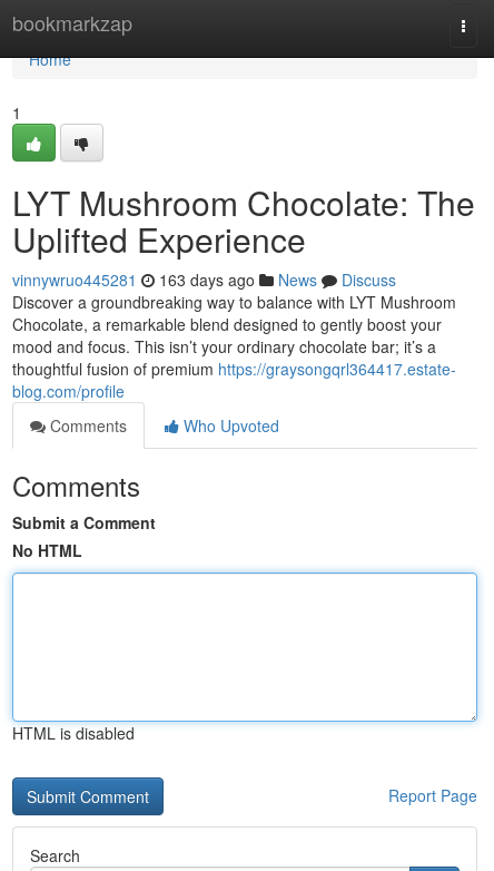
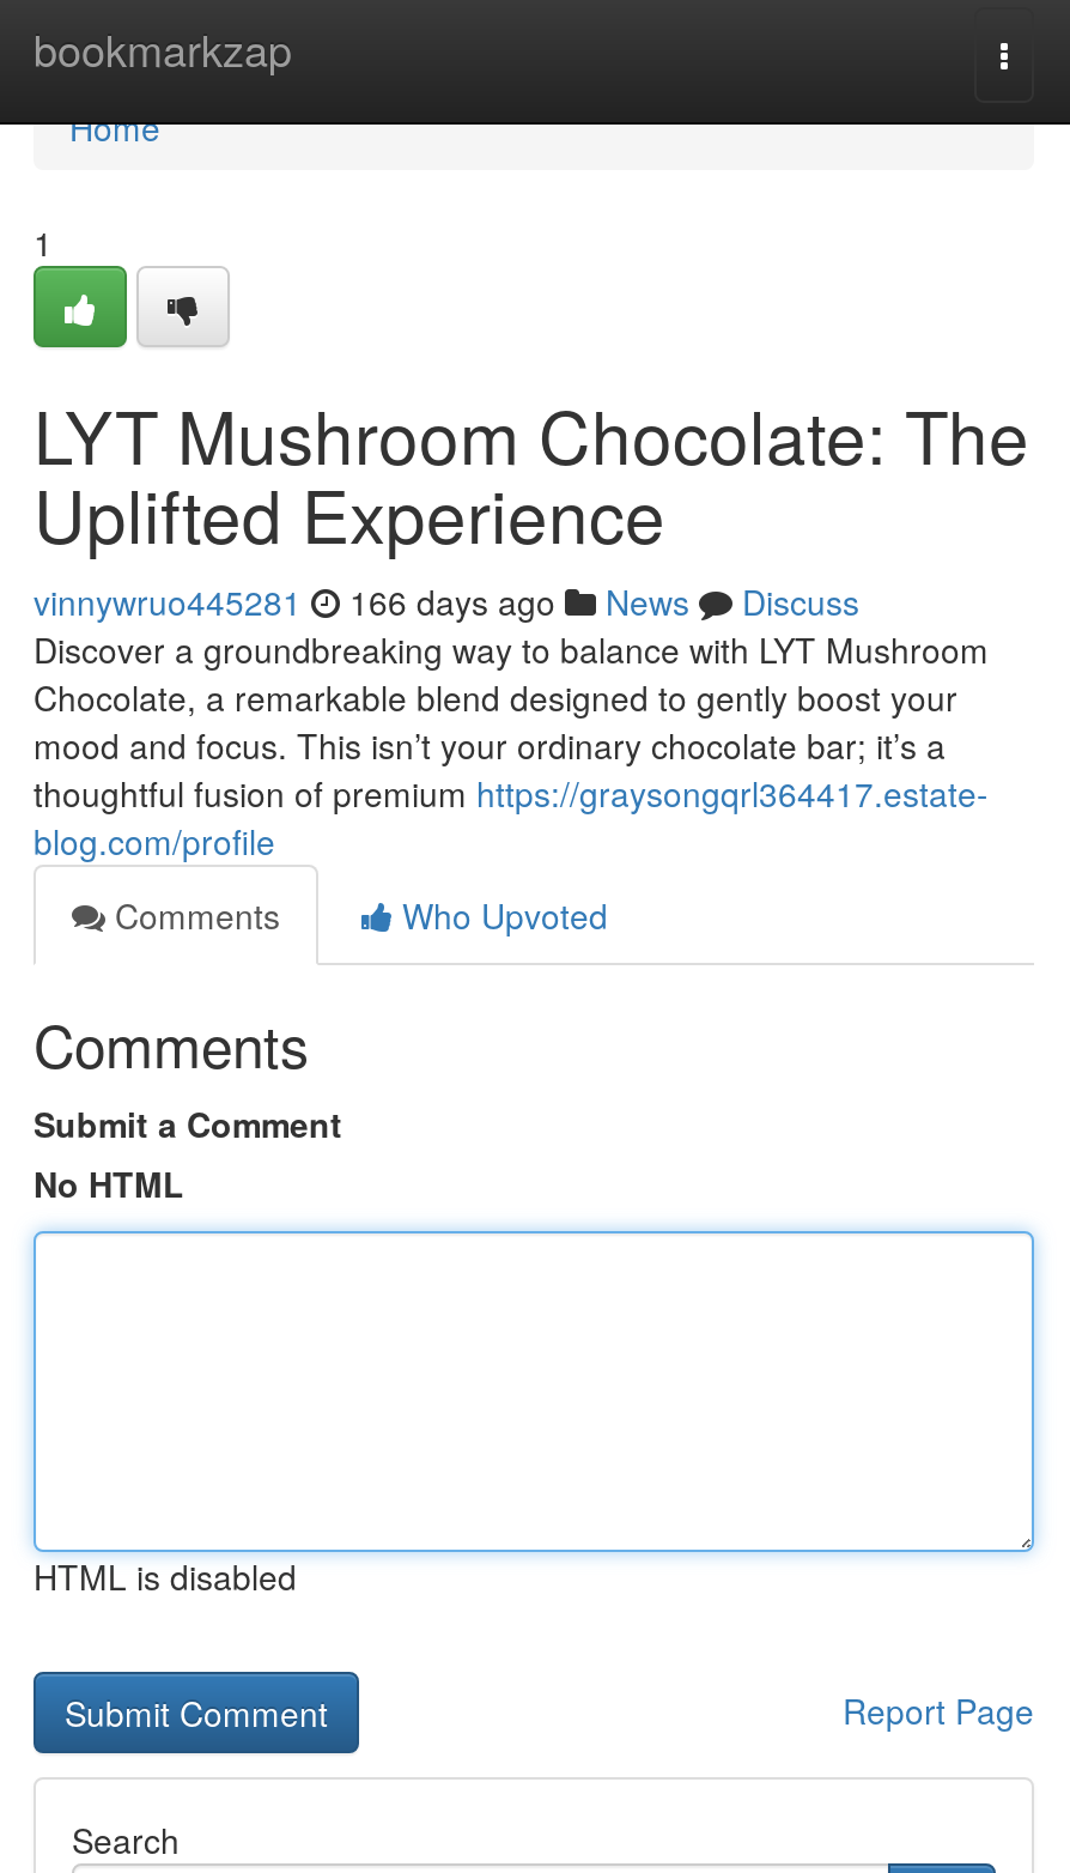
- vinnywruo445281 163 days ago News Discuss
+ vinnywruo445281 166 days ago News Discuss
